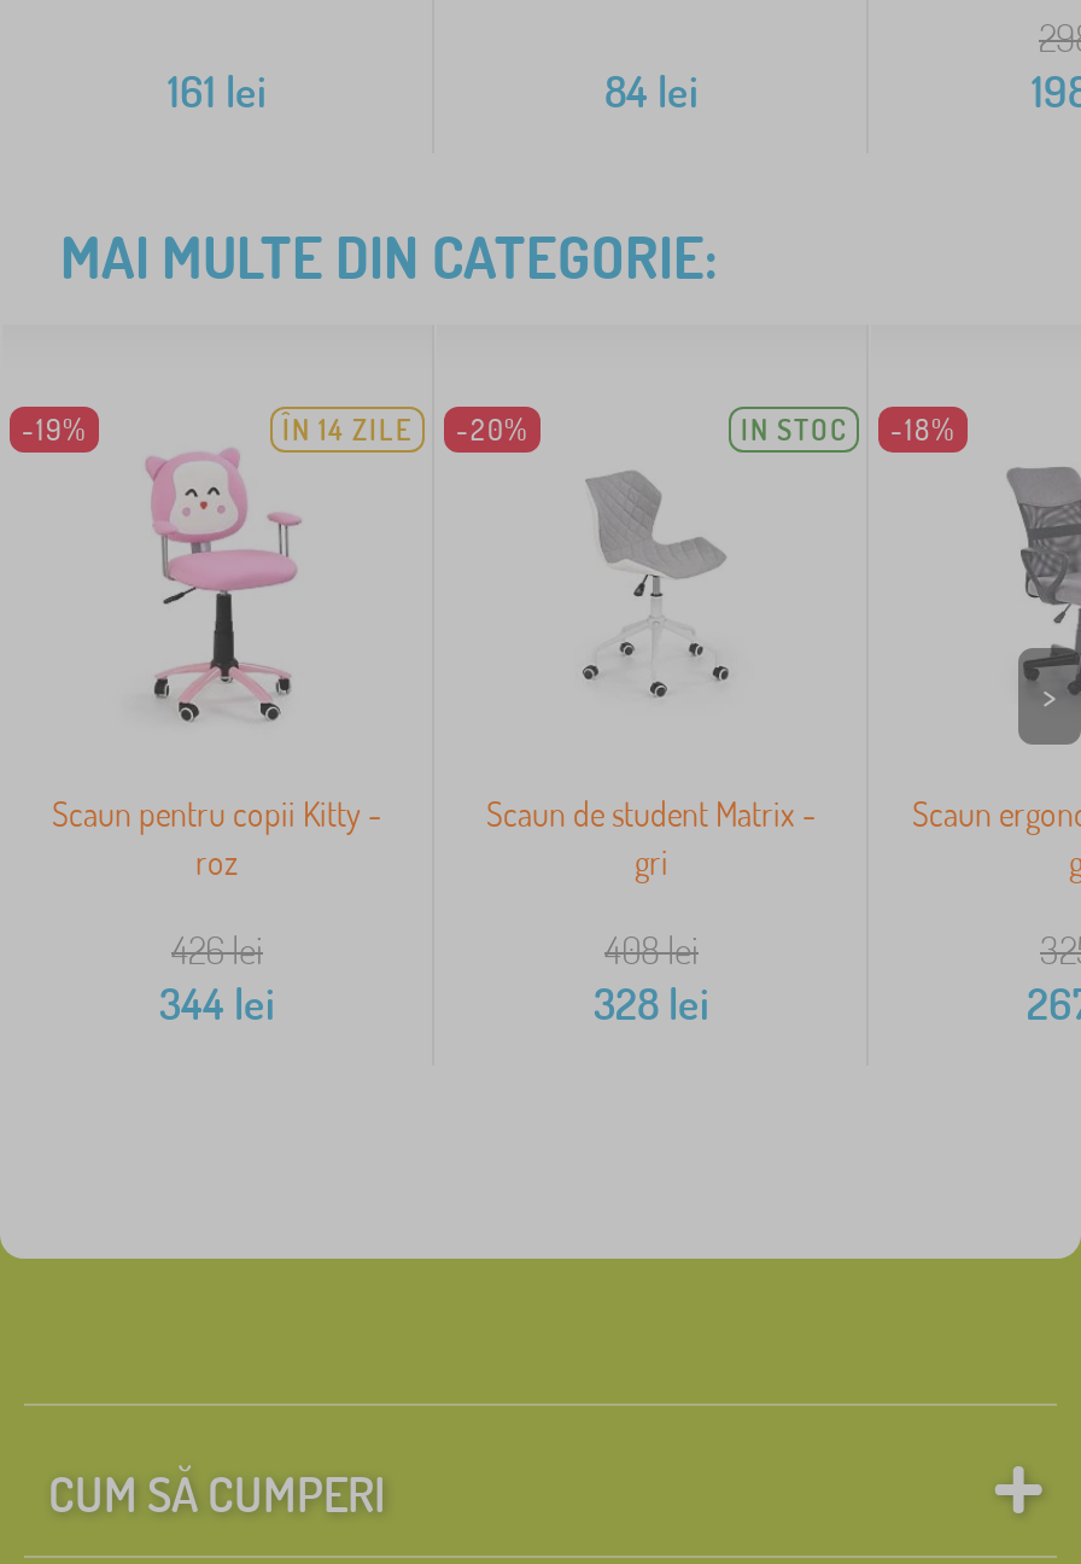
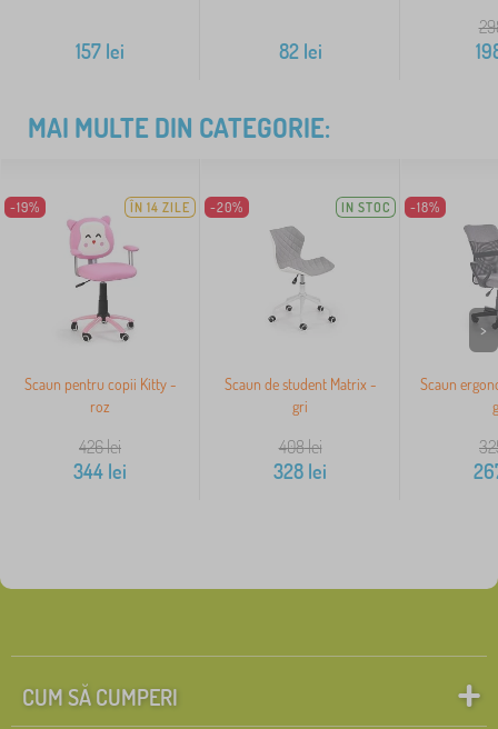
- 161 lei
+ 157 lei

- 84 lei
+ 82 lei
